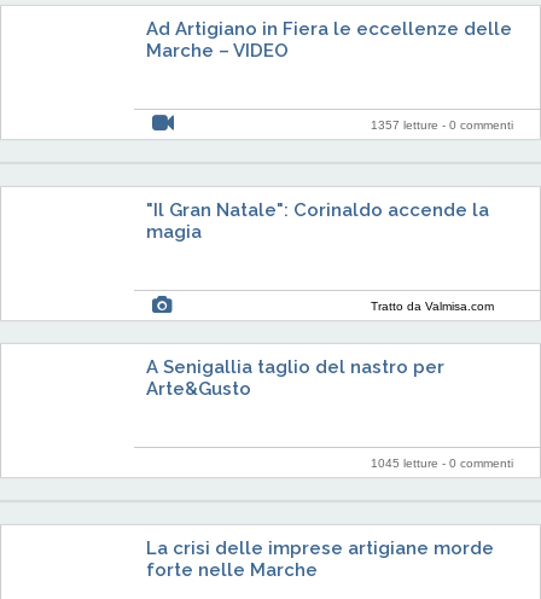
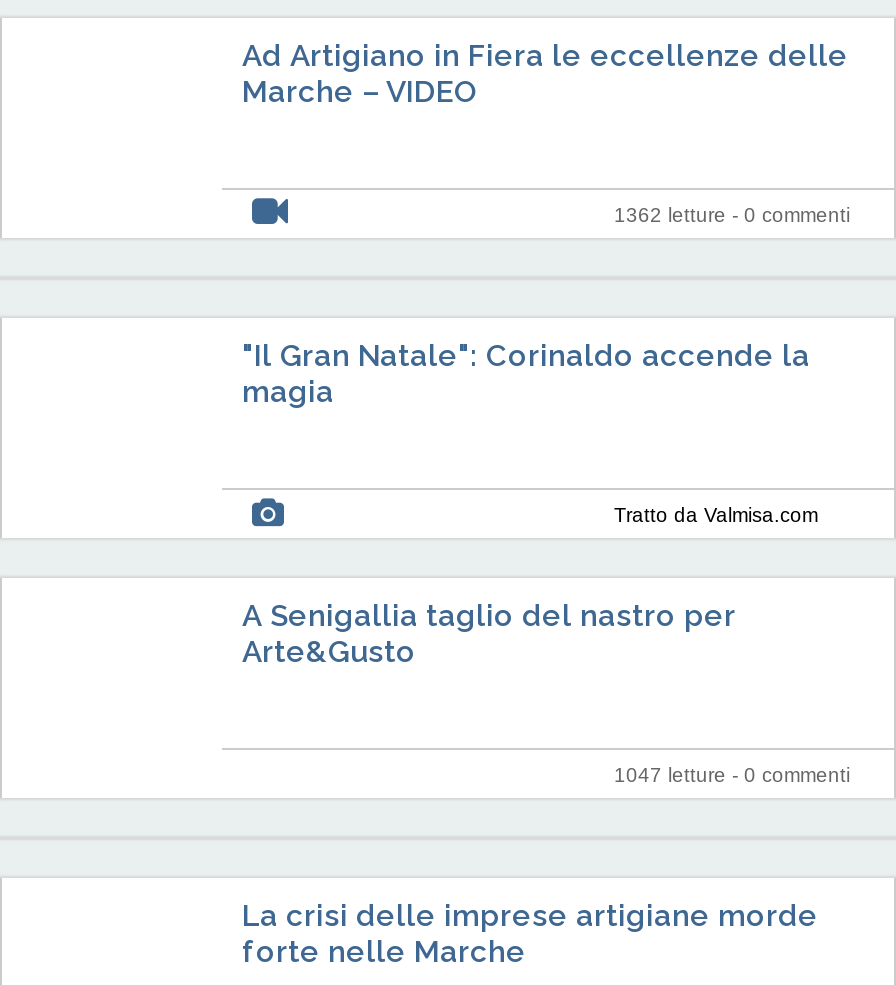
- 1357 letture - 0 commenti
+ 1362 letture - 0 commenti

- 1045 letture - 0 commenti
+ 1047 letture - 0 commenti
